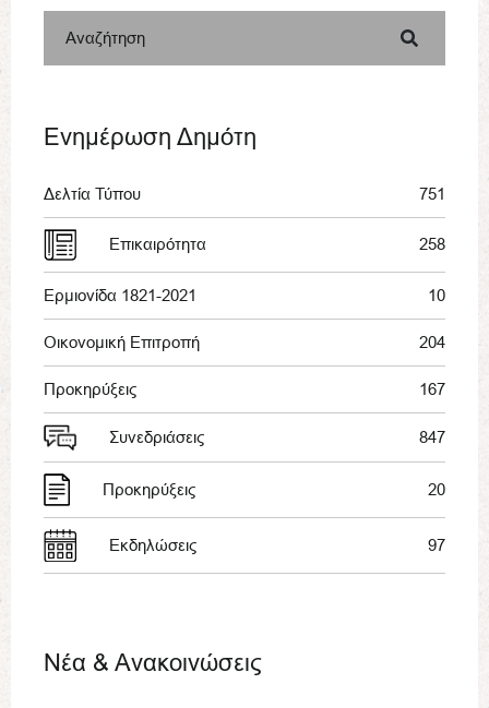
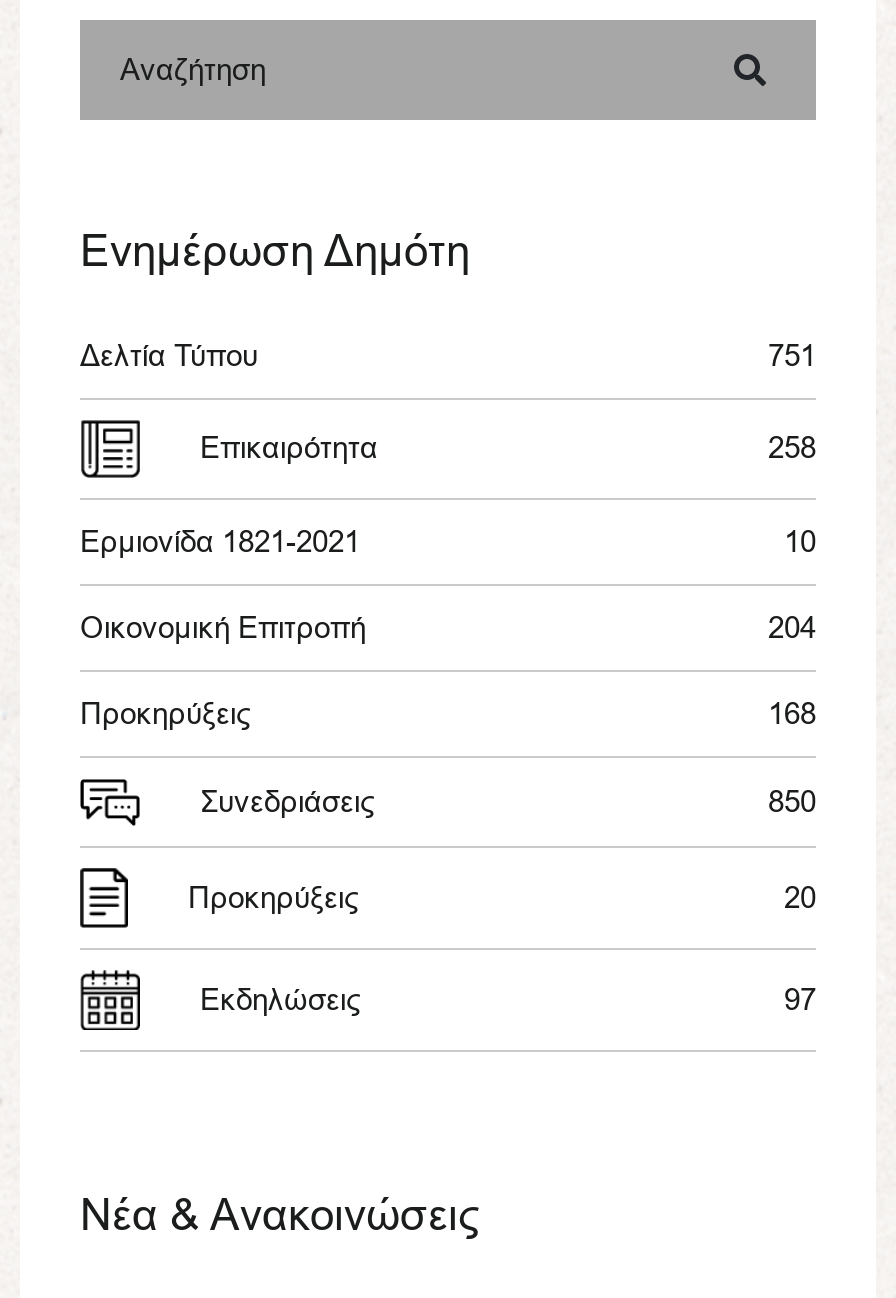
- 167
+ 168

- 847
+ 850
